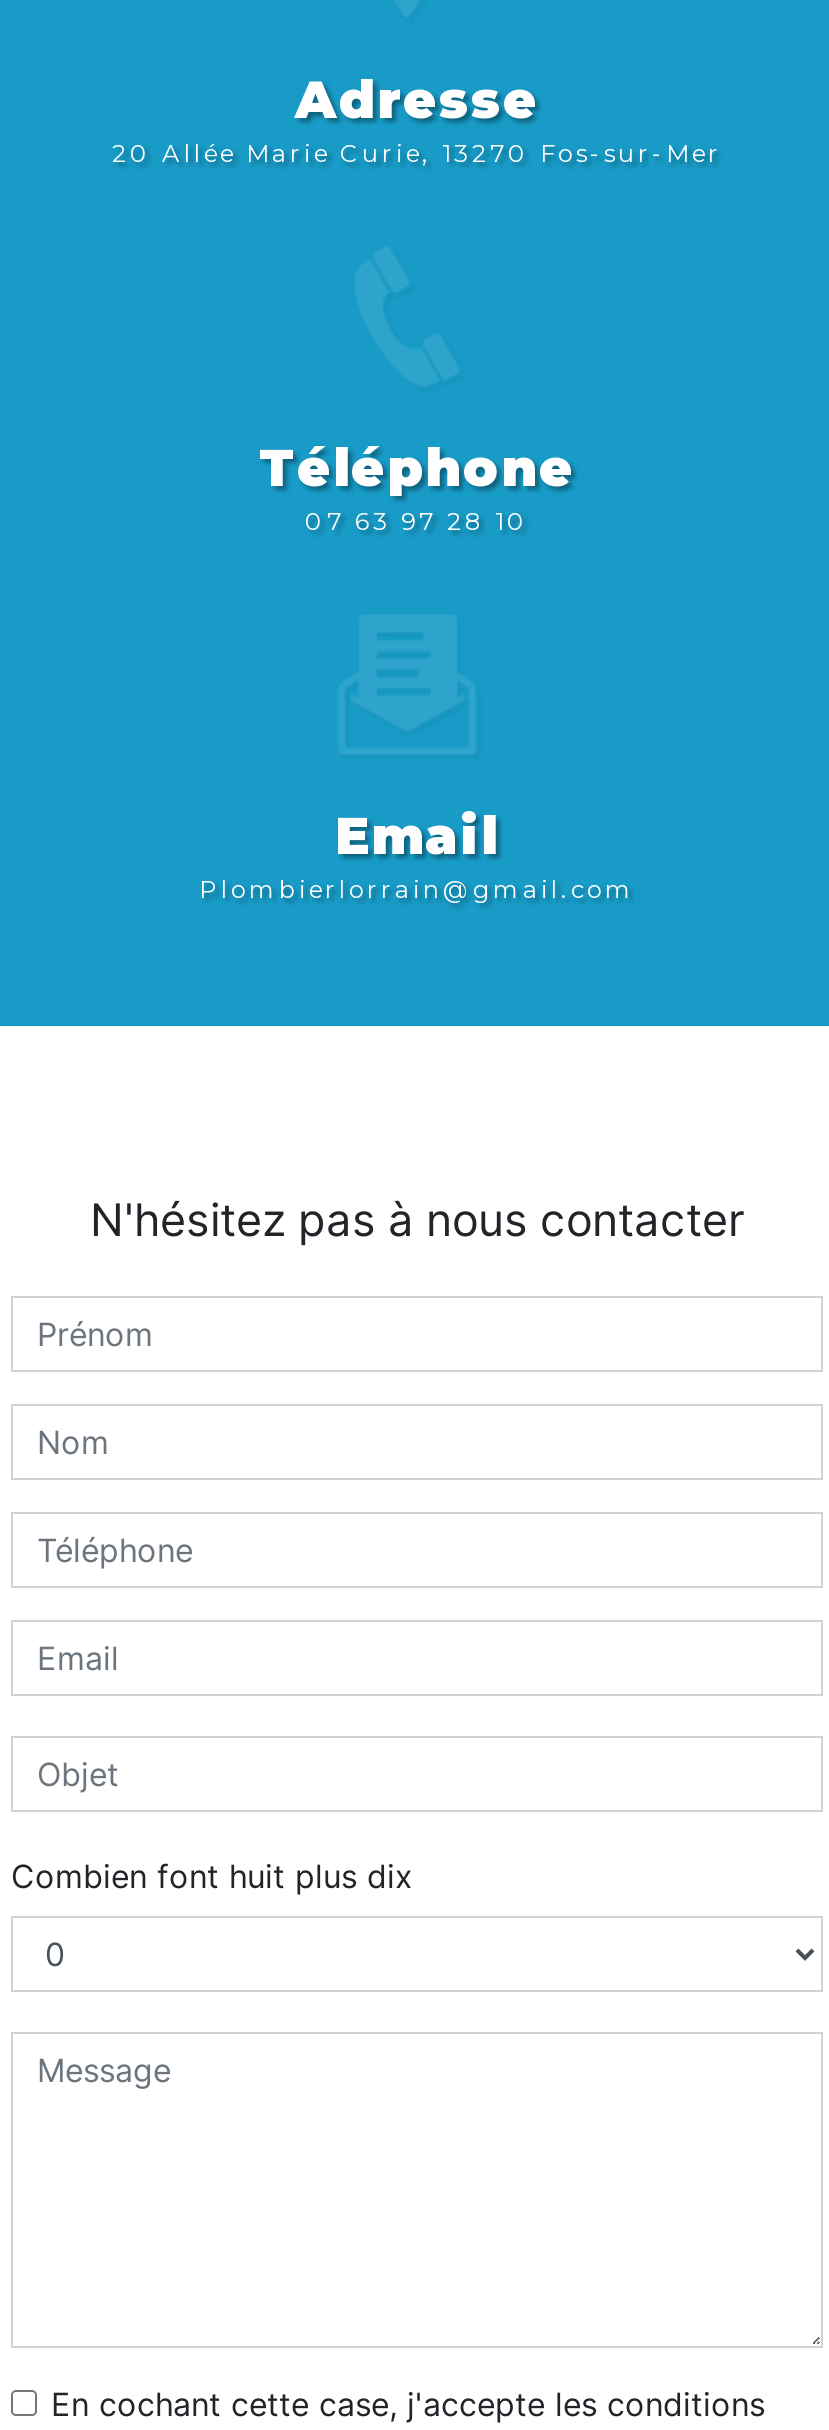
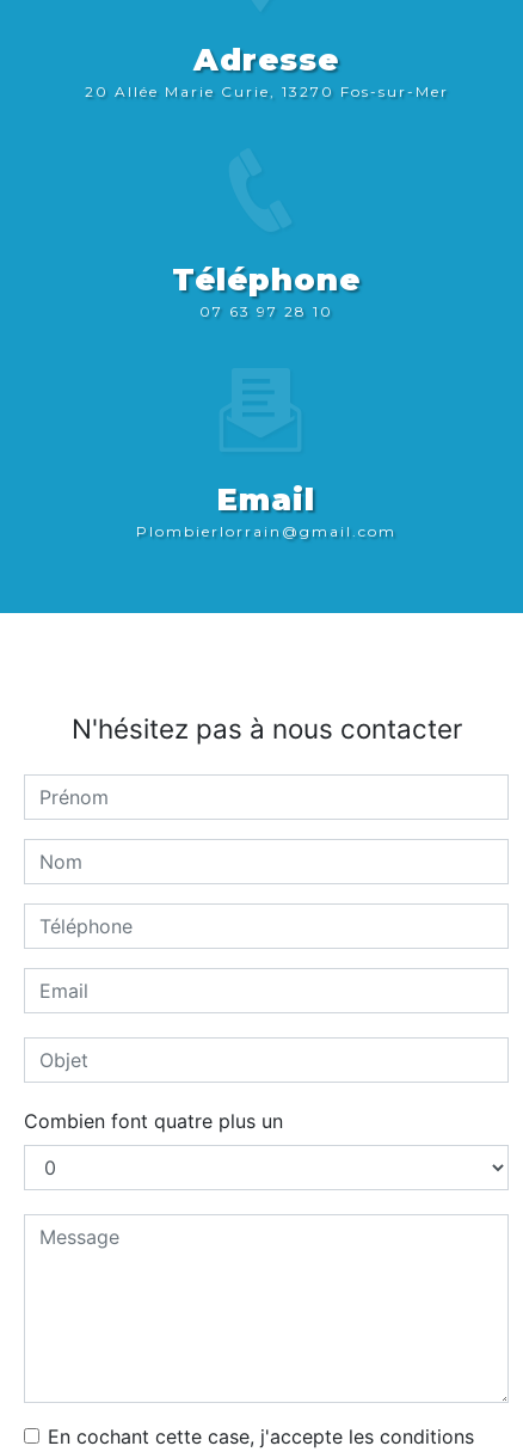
- Combien font huit plus dix
+ Combien font quatre plus un
